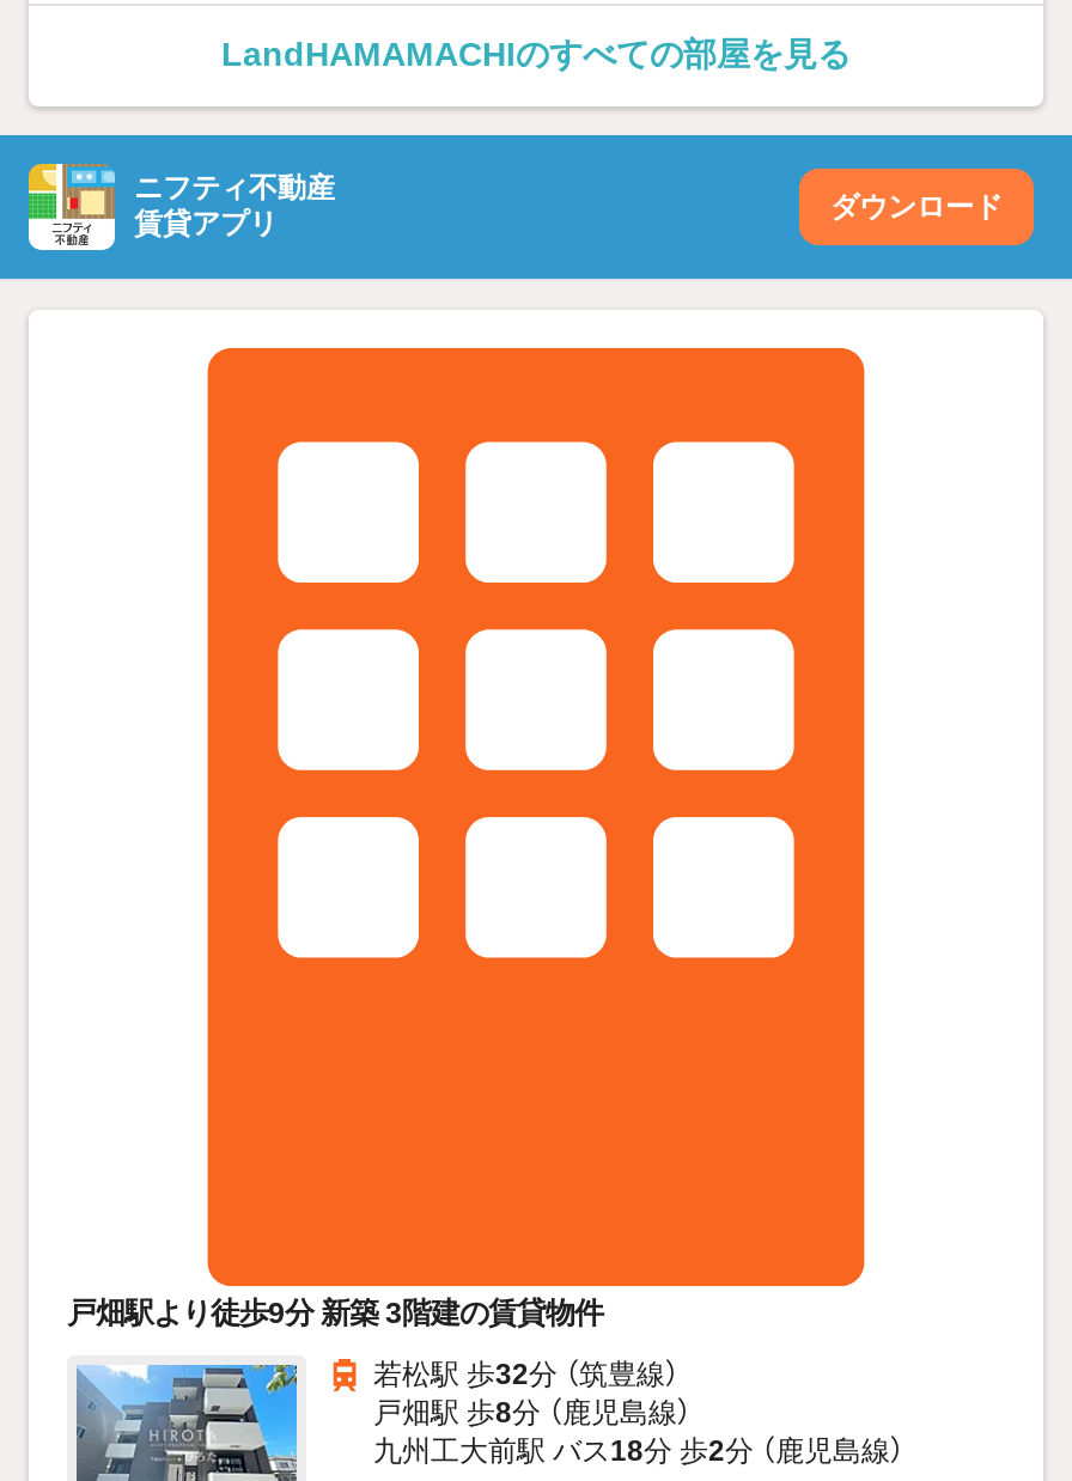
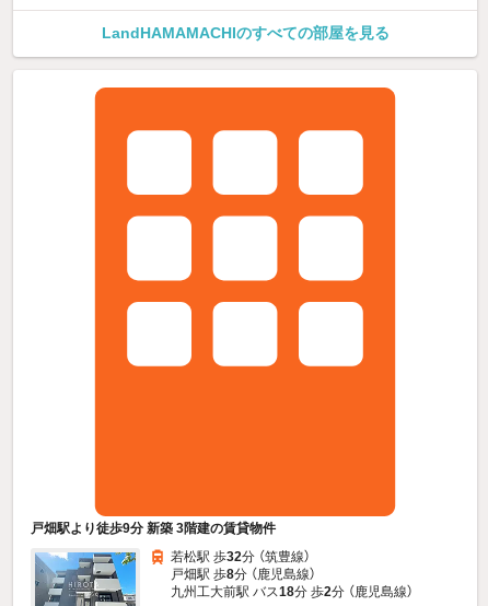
- [image]
- ニフティ不動産
- 賃貸アプリ
- ダウンロード
